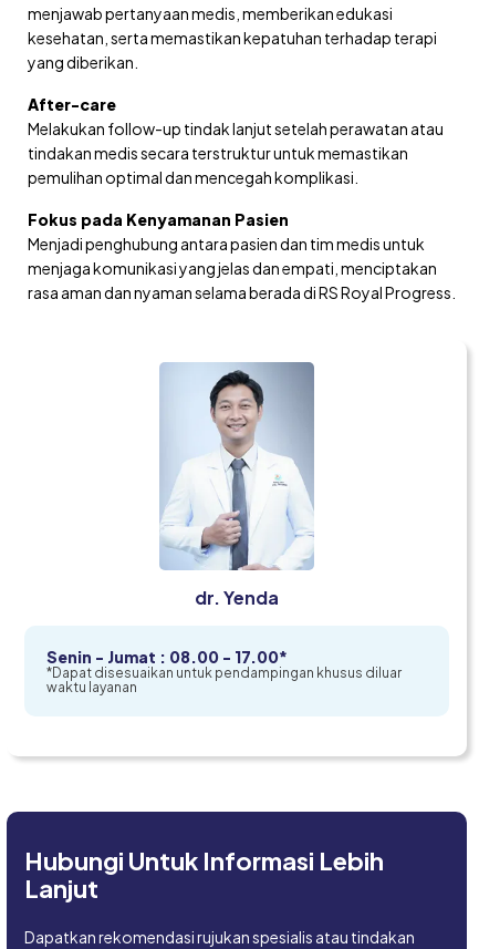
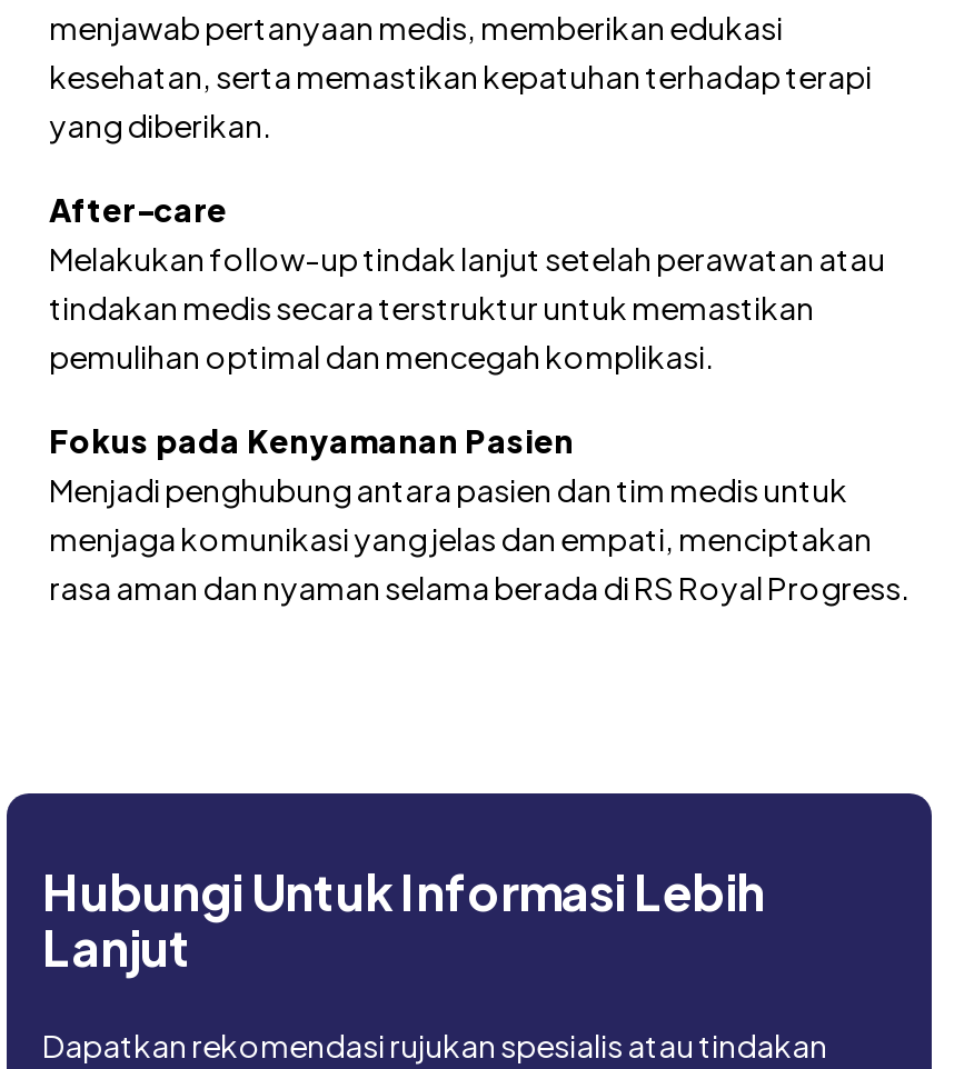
- [image]
- dr. Yenda
- Senin - Jumat : 08.00 - 17.00*
- *Dapat disesuaikan untuk pendampingan khusus diluar
- waktu layanan
